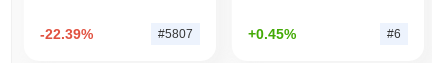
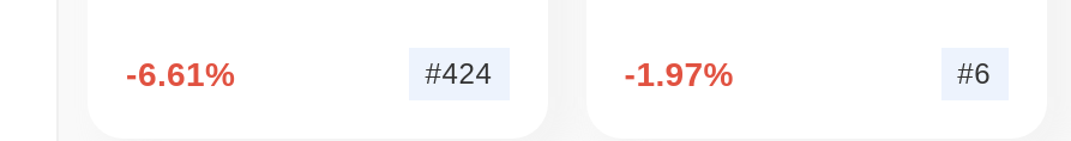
- -22.39%
- #5807
+ -6.61%
+ #424

- +0.45%
+ -1.97%
